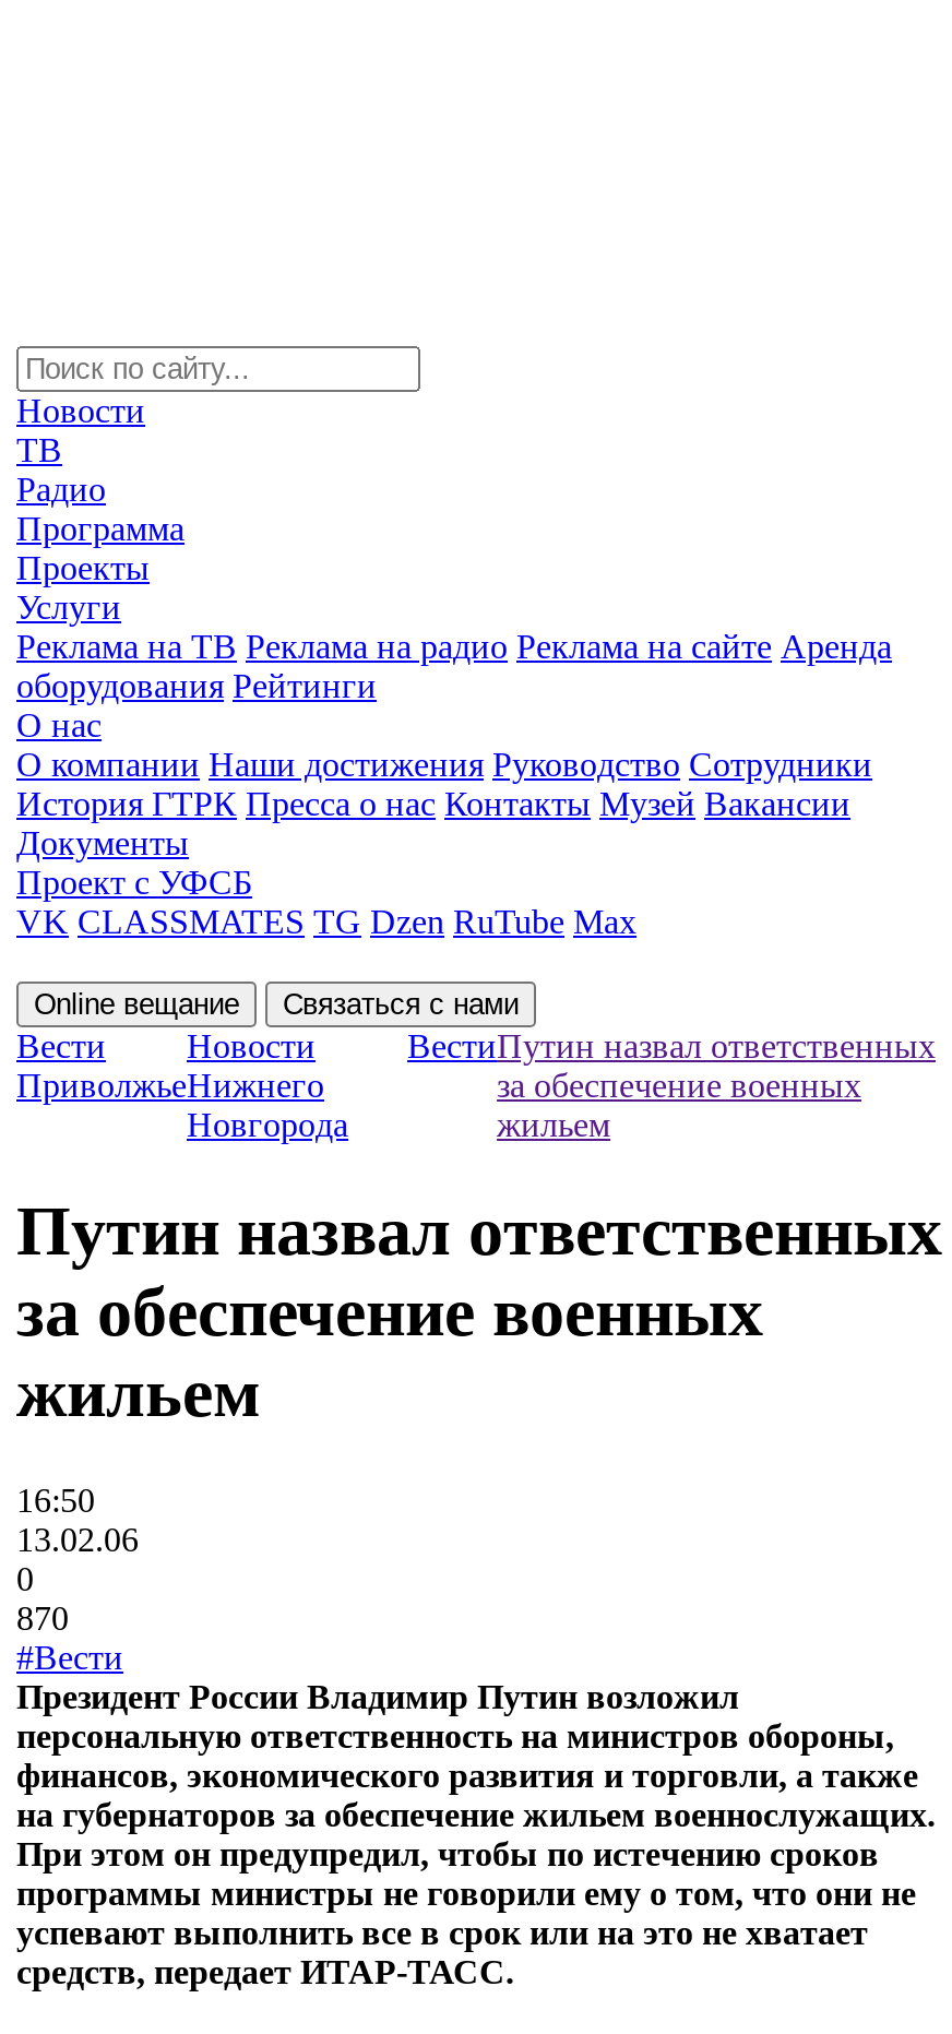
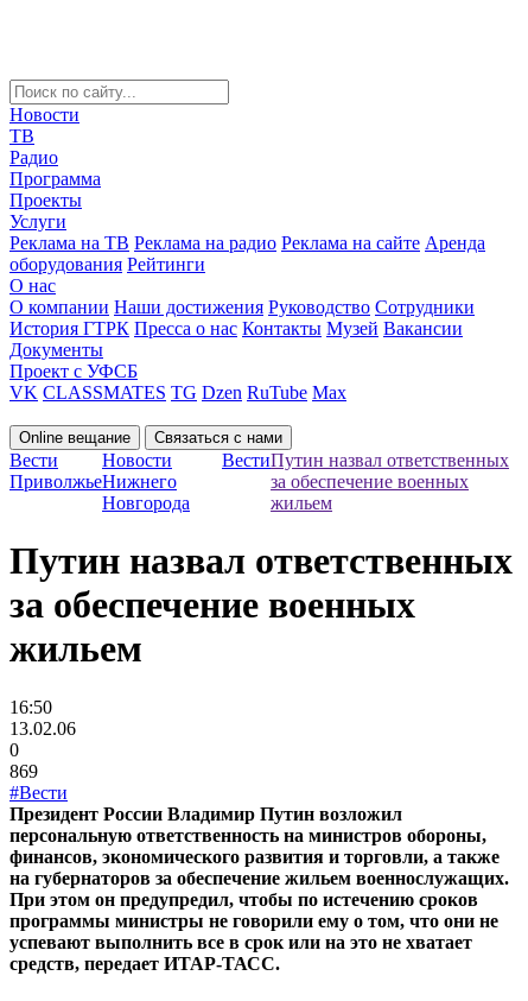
- 870
+ 869
